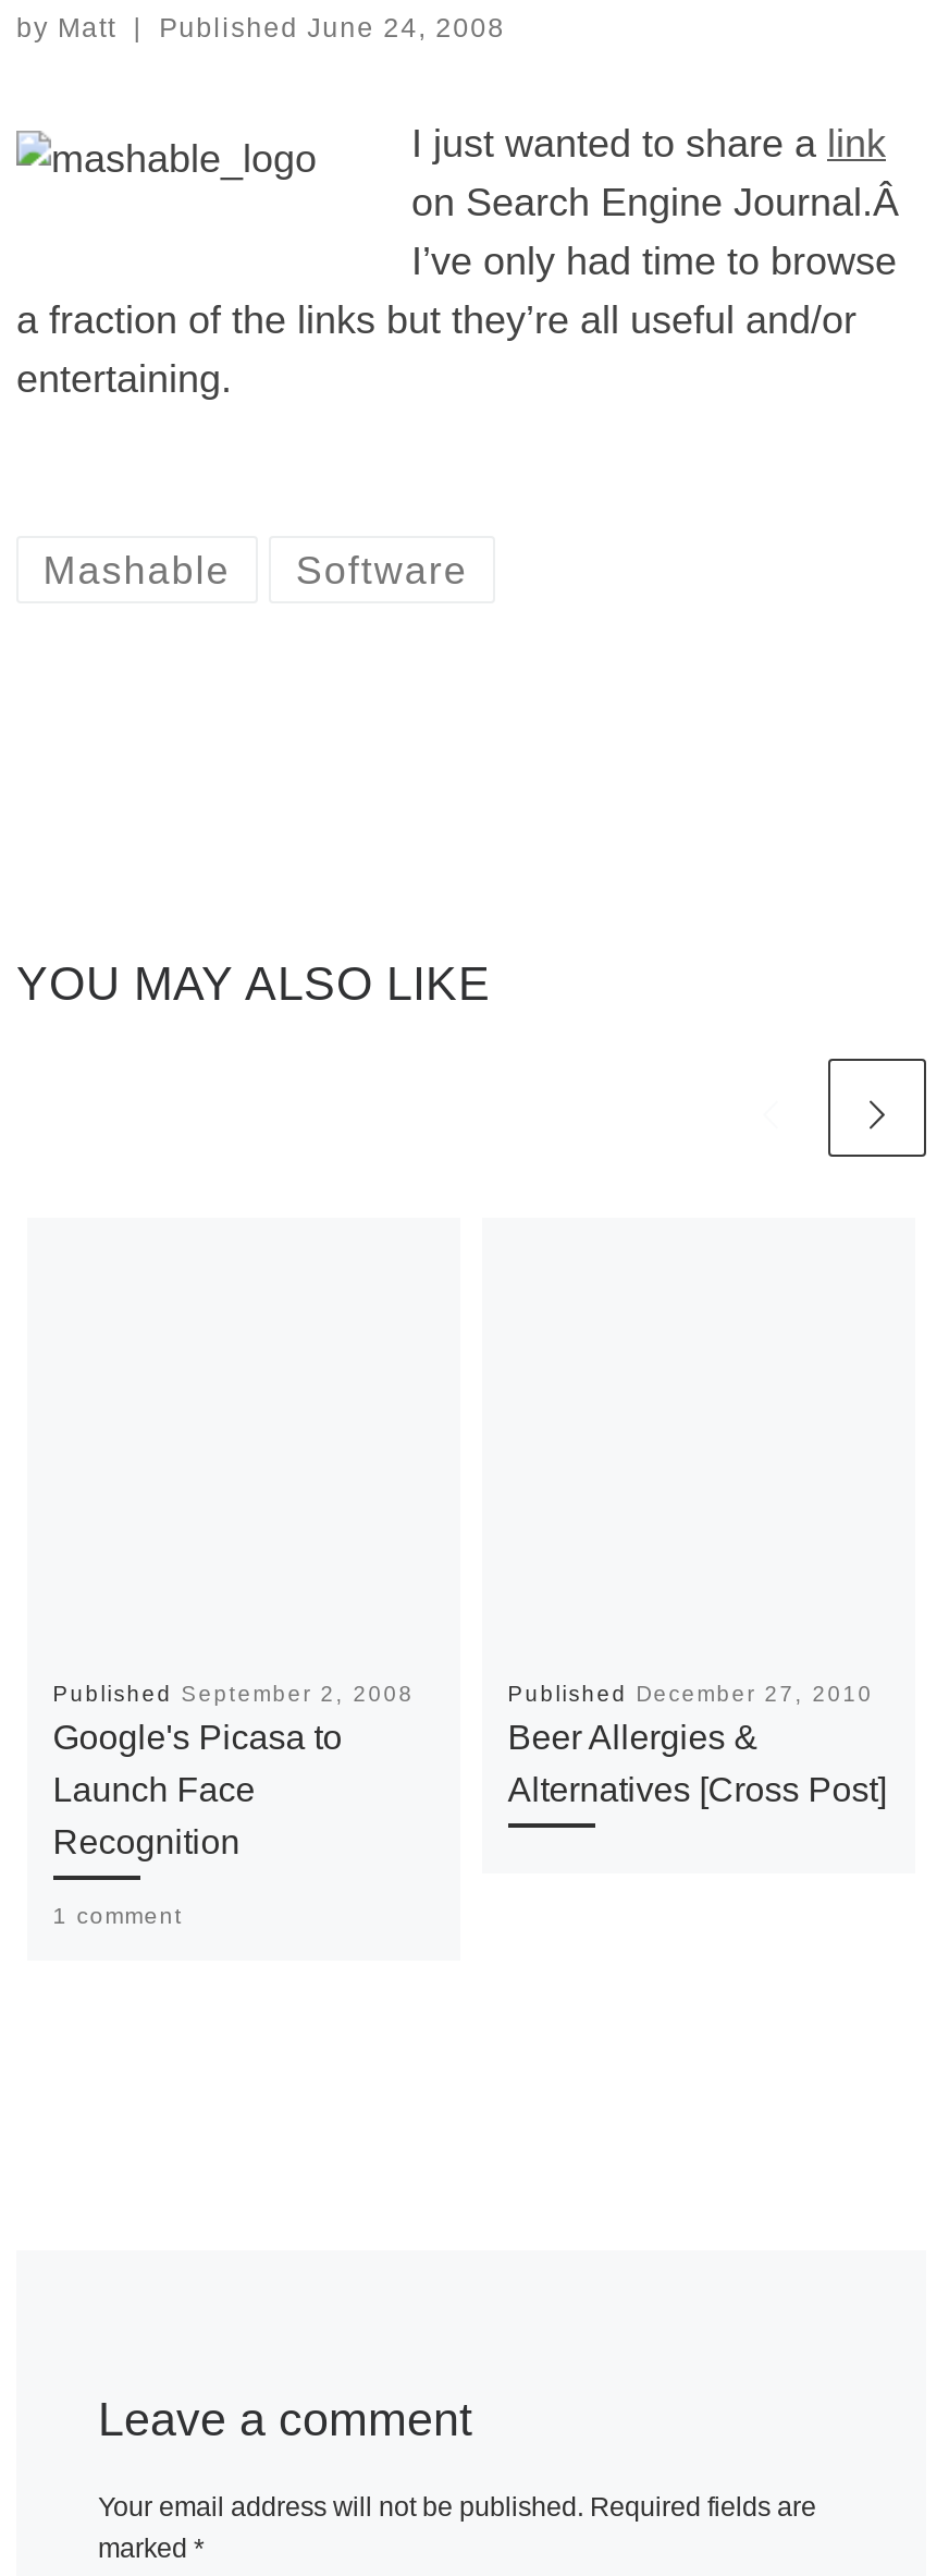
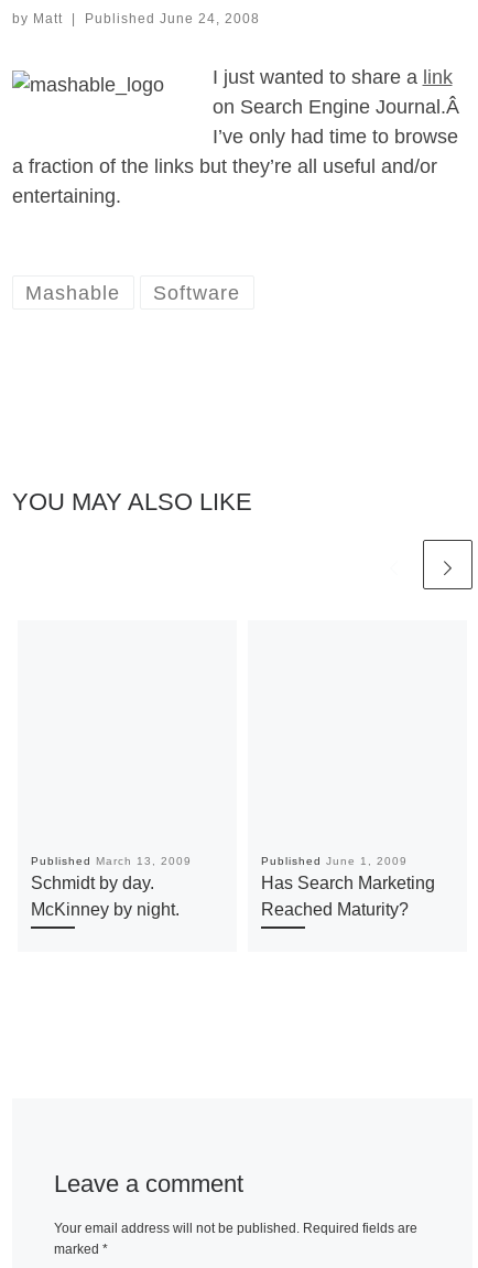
- Published September 2, 2008
- Google's Picasa to
- Launch Face
- Recognition
- 1 comment
+ Published March 13, 2009
+ Schmidt by day.
+ McKinney by night.

- Published December 27, 2010
- Beer Allergies &
- Alternatives [Cross Post]
+ Published June 1, 2009
+ Has Search Marketing
+ Reached Maturity?
